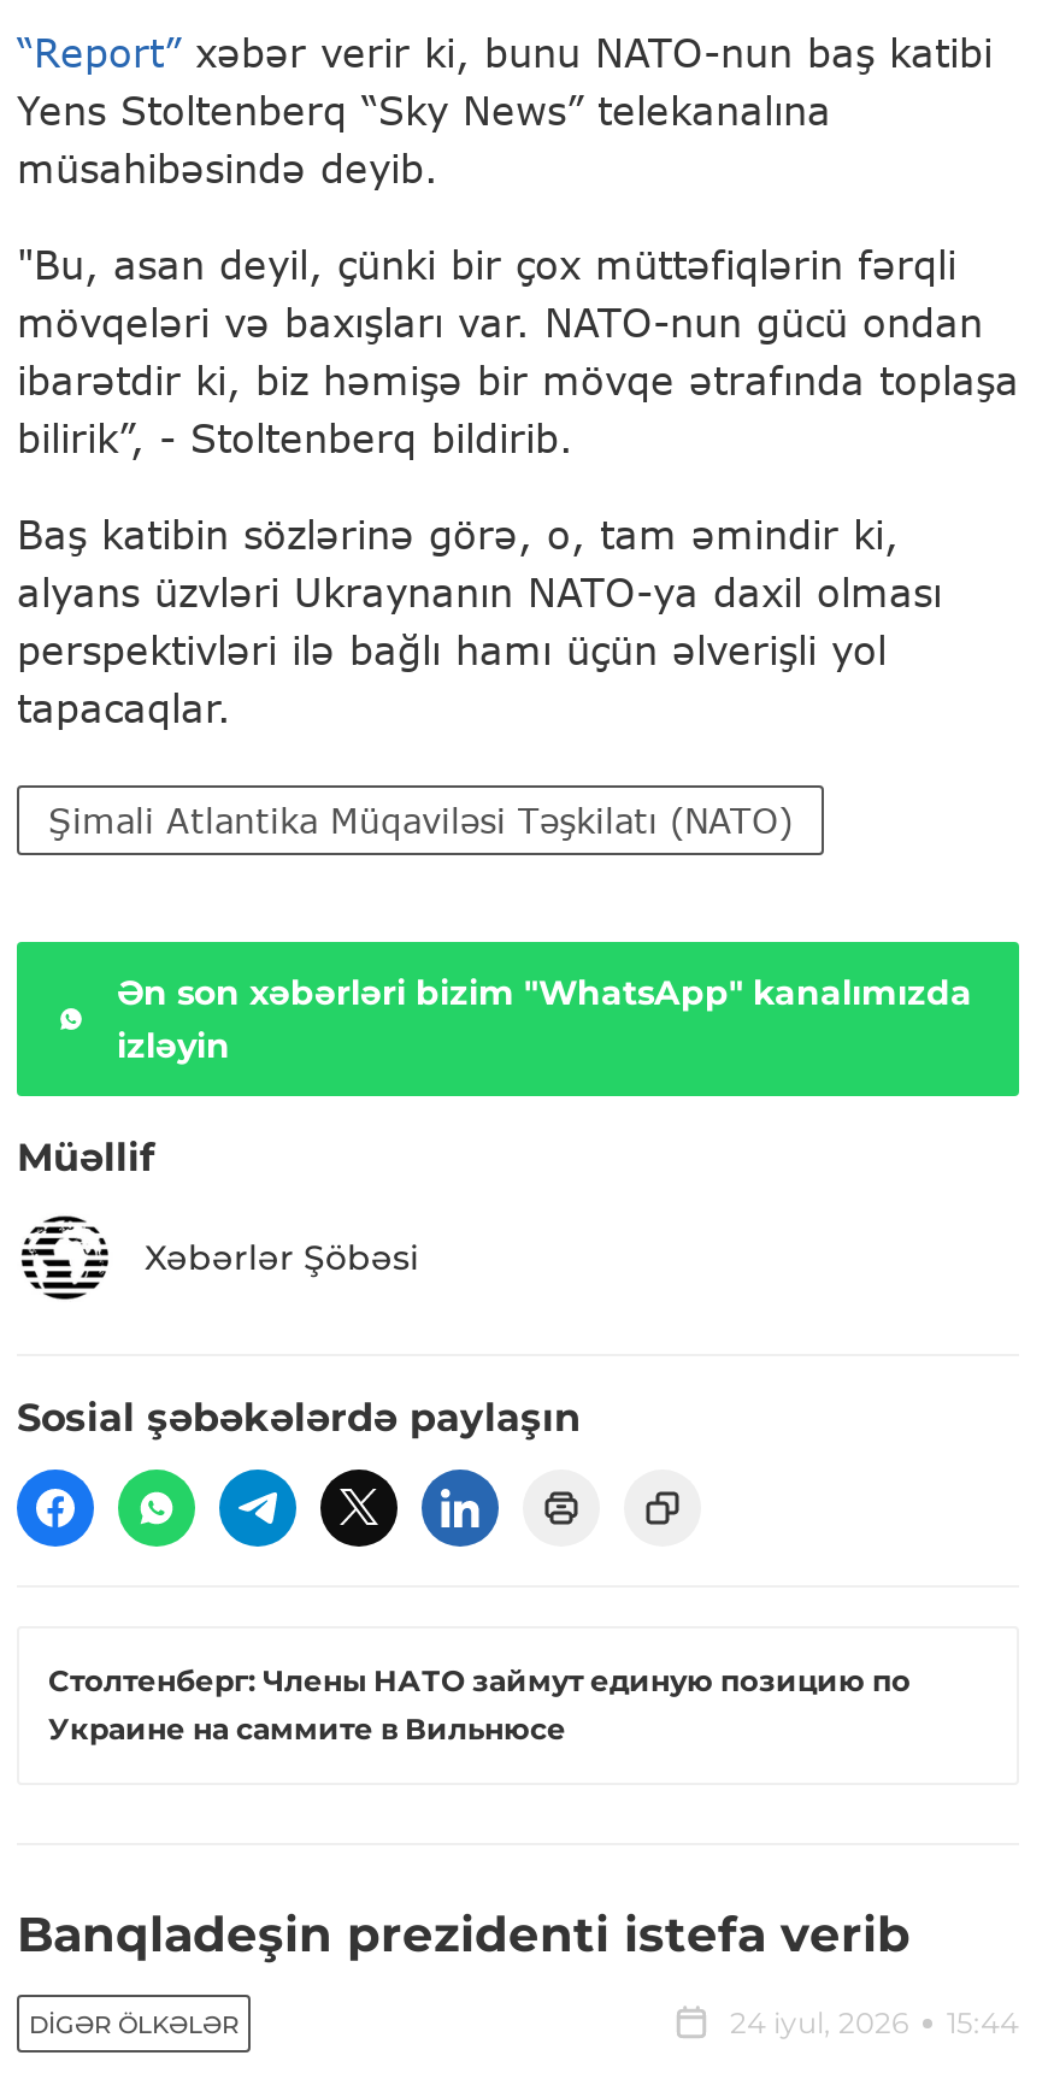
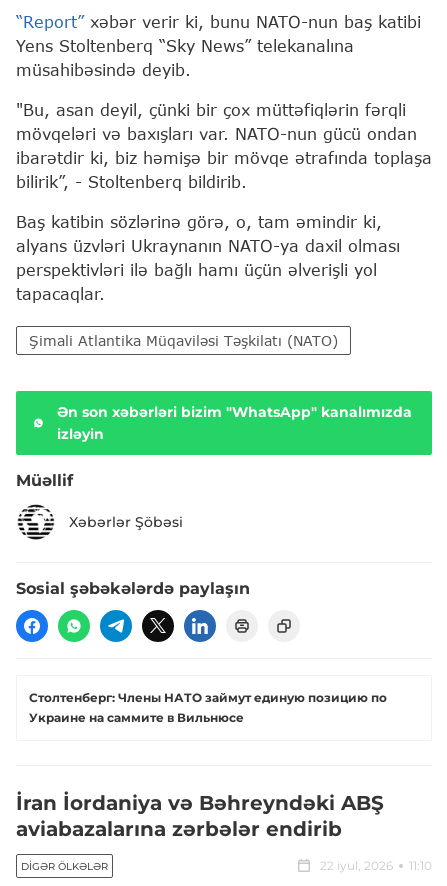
- Banqladeşin prezidenti istefa verib
+ İran İordaniya və Bəhreyndəki ABŞ
+ aviabazalarına zərbələr endirib

- 24 iyul, 2026
- 15:44
+ 22 iyul, 2026
+ 11:10
